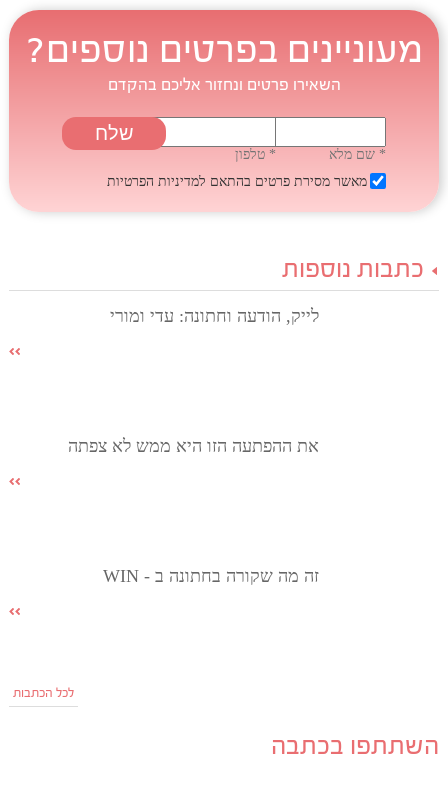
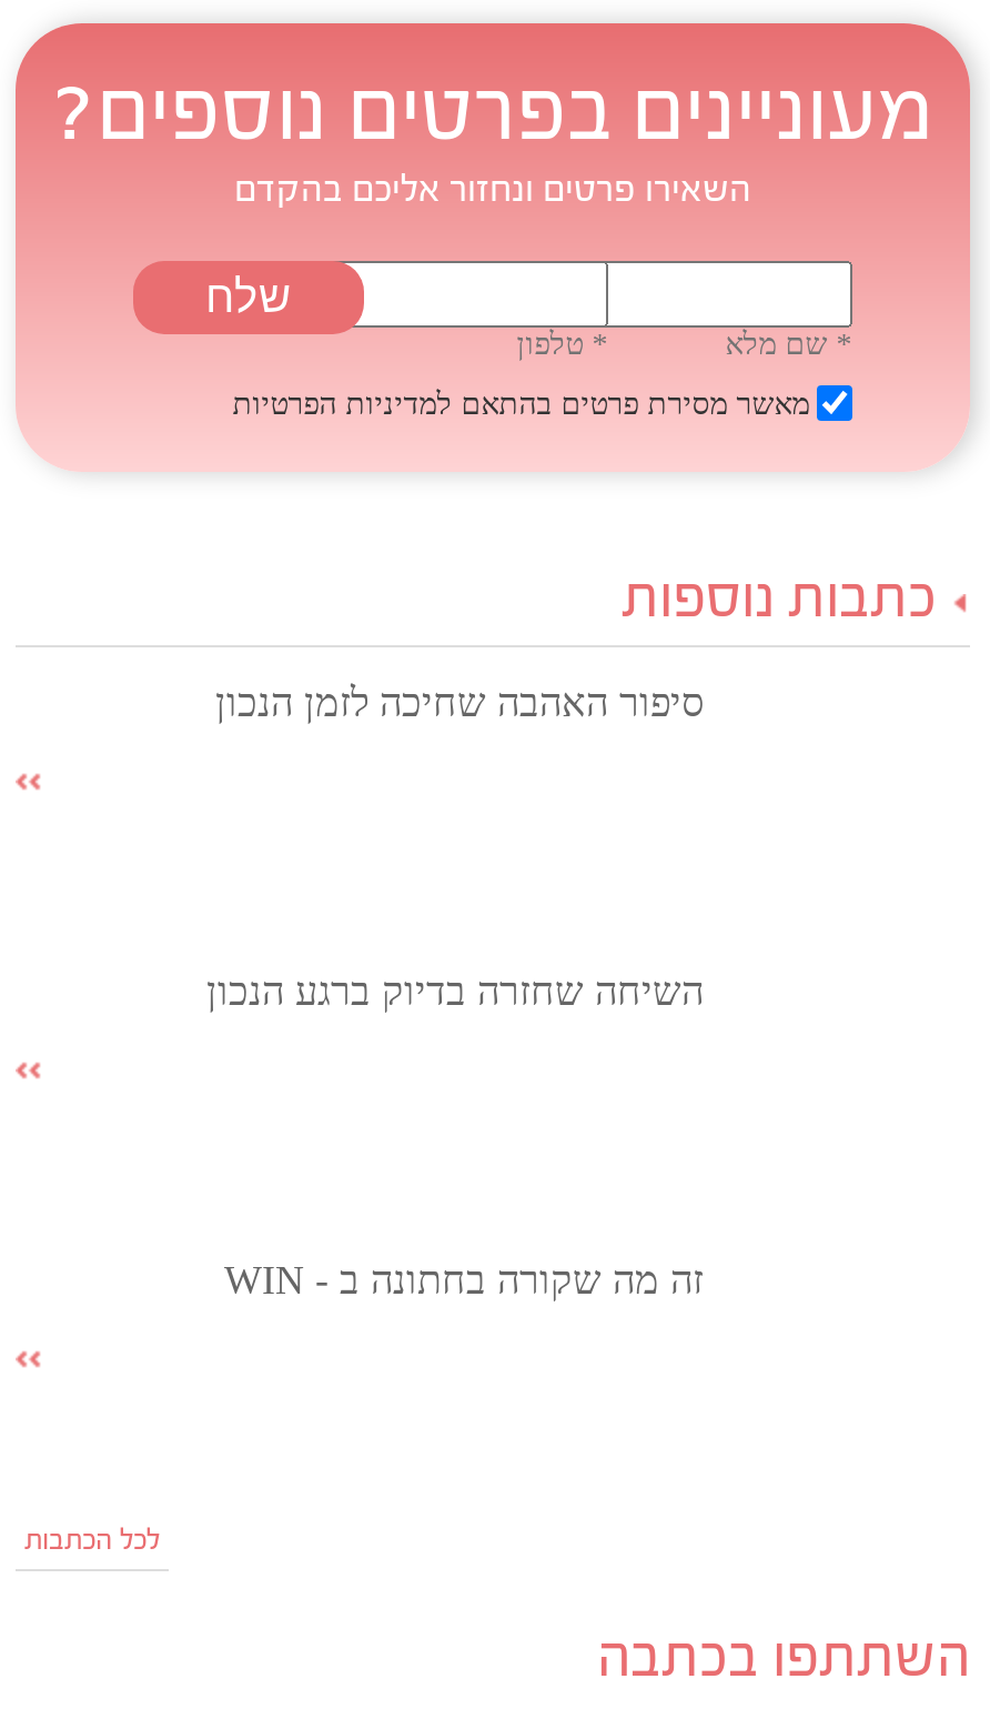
- לייק, הודעה וחתונה: עדי ומורי
+ סיפור האהבה שחיכה לזמן הנכון

- את ההפתעה הזו היא ממש לא צפתה
+ השיחה שחזרה בדיוק ברגע הנכון
